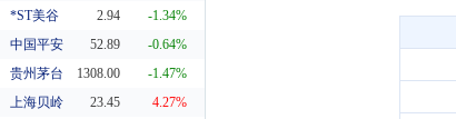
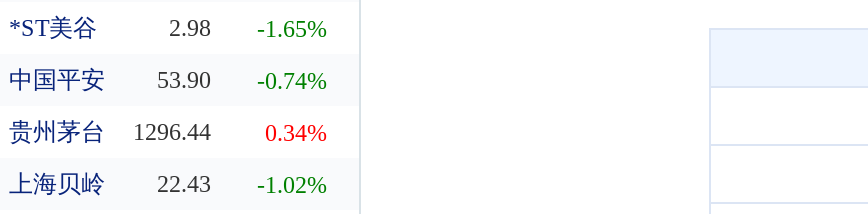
- 2.94
+ 2.98

- -1.34%
+ -1.65%

- 52.89
+ 53.90

- -0.64%
+ -0.74%

- 1308.00
+ 1296.44

- -1.47%
+ 0.34%

- 23.45
+ 22.43

- 4.27%
+ -1.02%
